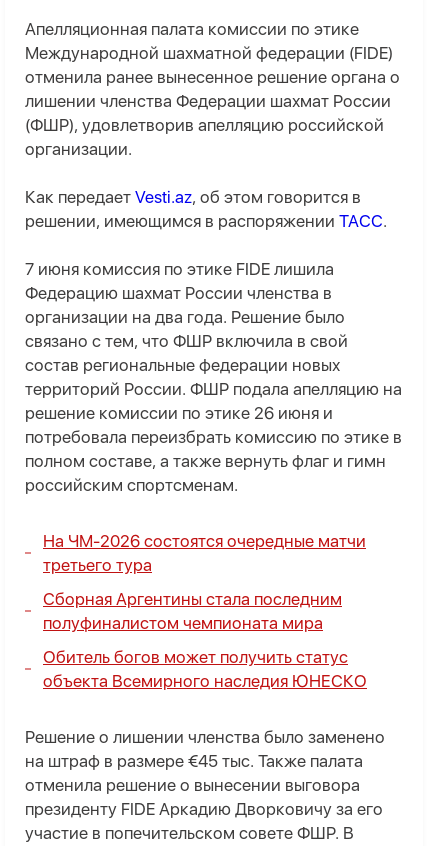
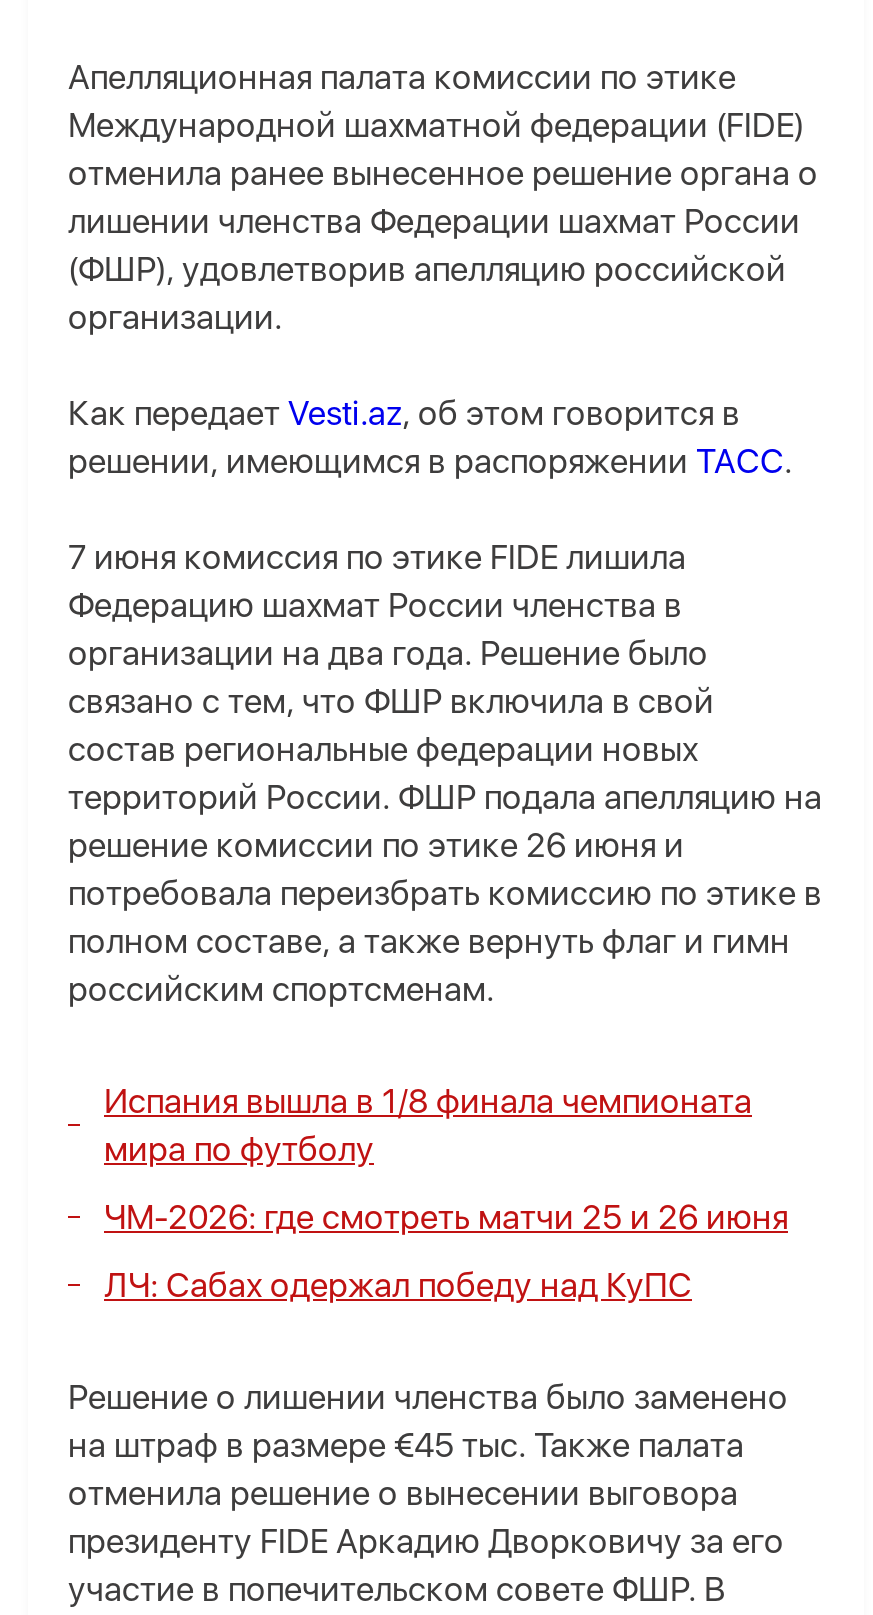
- На ЧМ-2026 состоятся очередные матчи
- третьего тура
+ Испания вышла в 1/8 финала чемпионата
+ мира по футболу

- Сборная Аргентины стала последним
- полуфиналистом чемпионата мира
+ ЧМ-2026: где смотреть матчи 25 и 26 июня

- Обитель богов может получить статус
- объекта Всемирного наследия ЮНЕСКО
+ ЛЧ: Сабах одержал победу над КуПС
